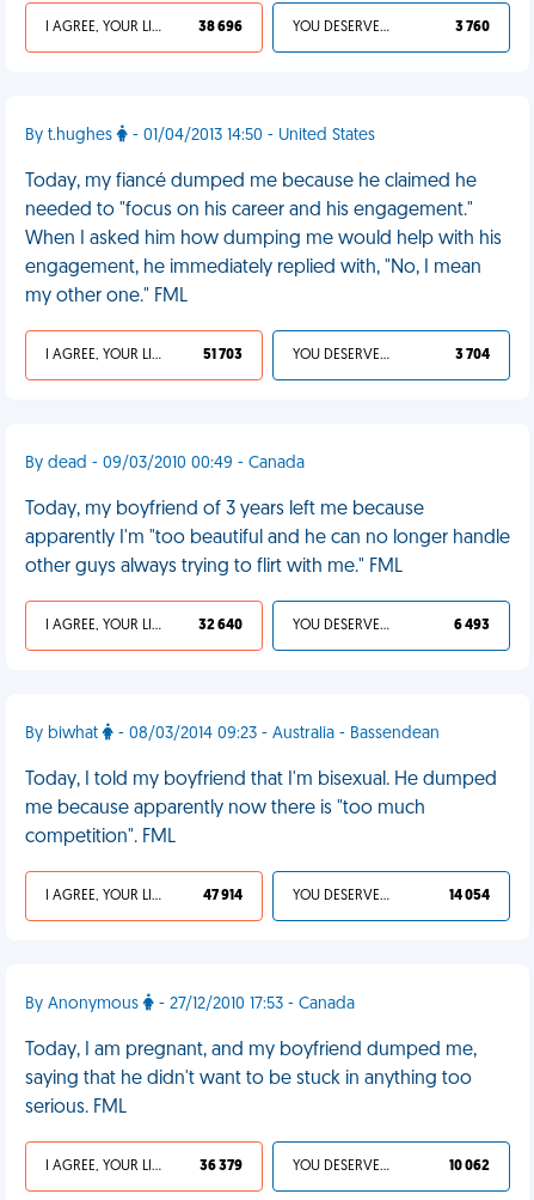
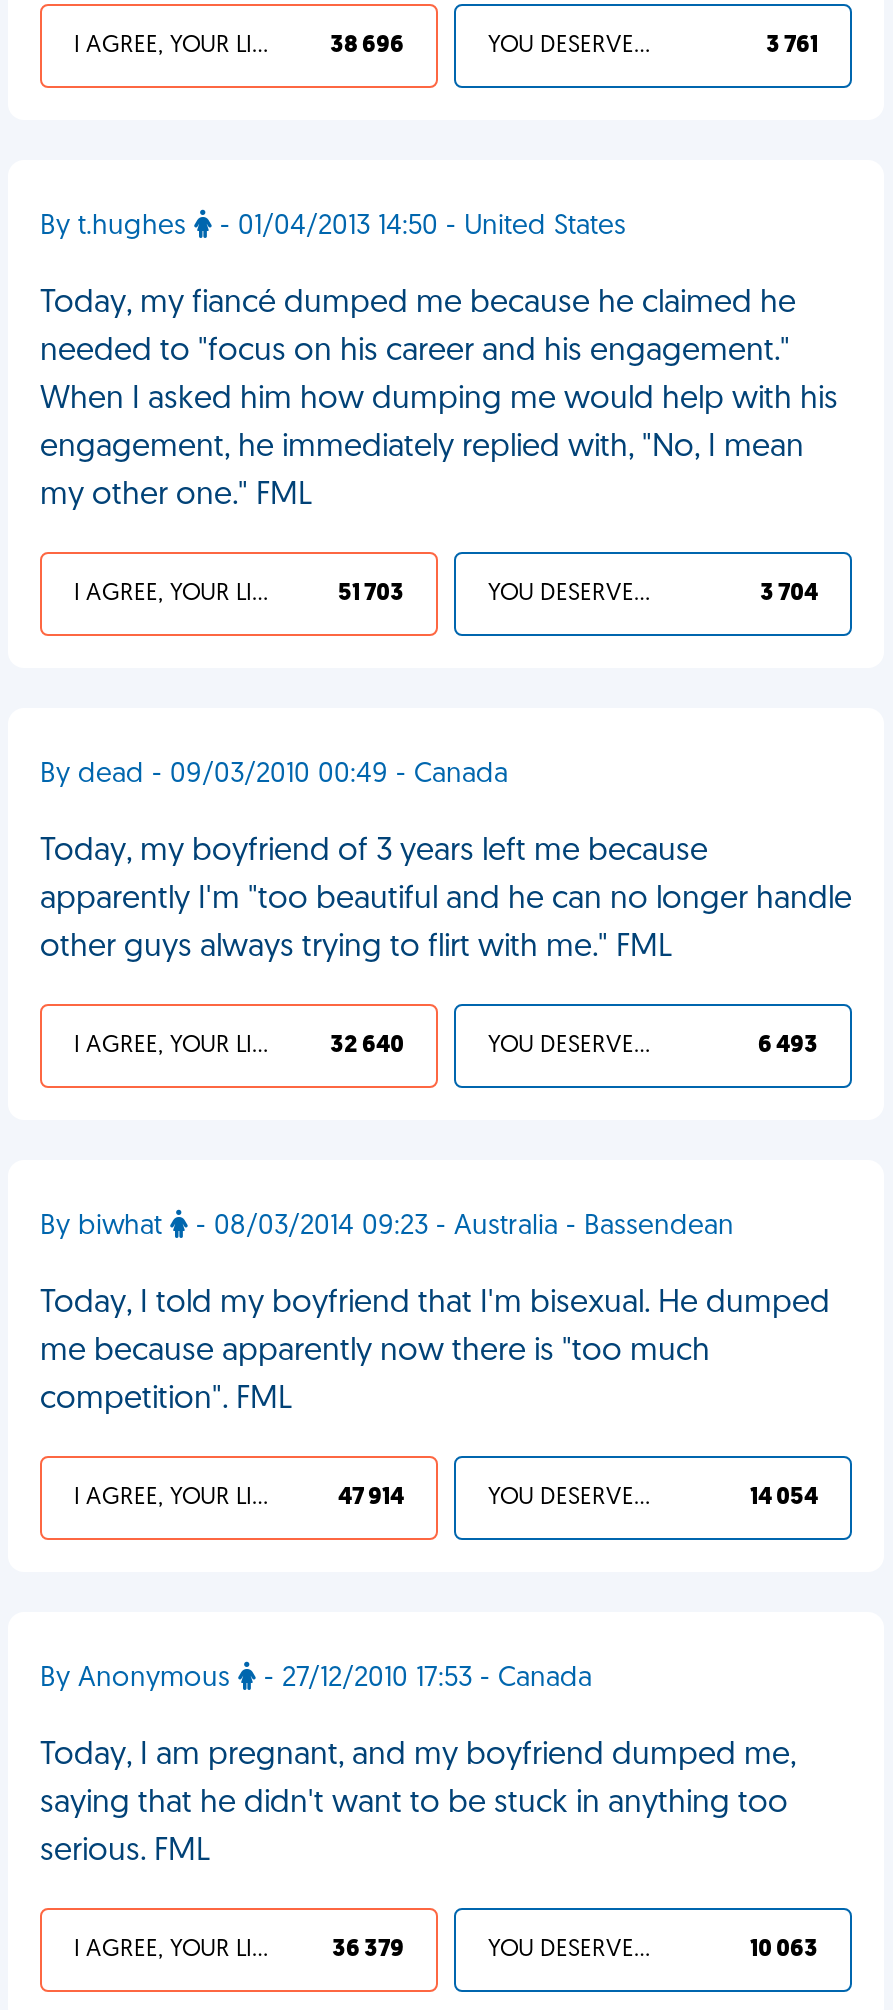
- 3 760
+ 3 761

- 10 062
+ 10 063
